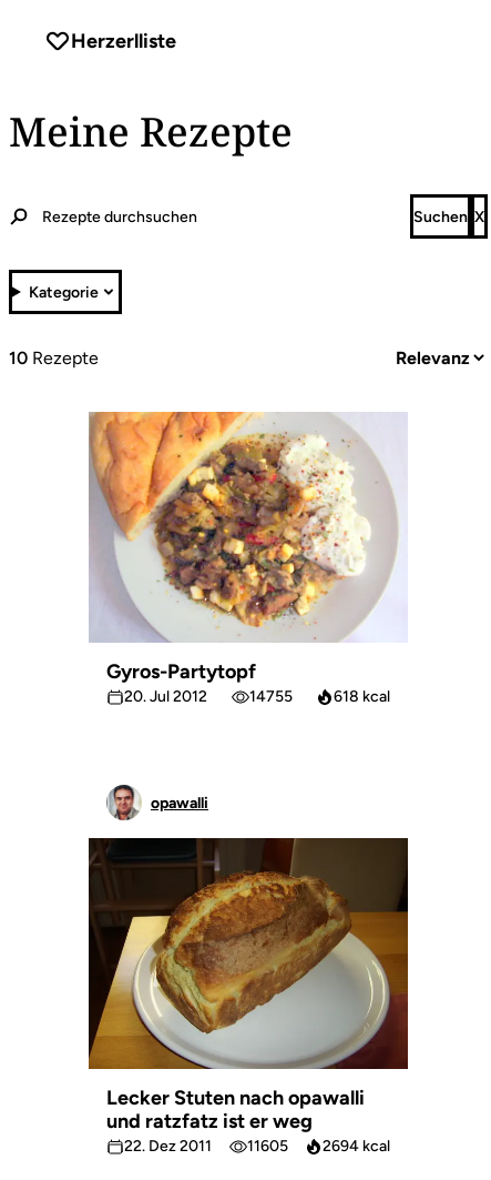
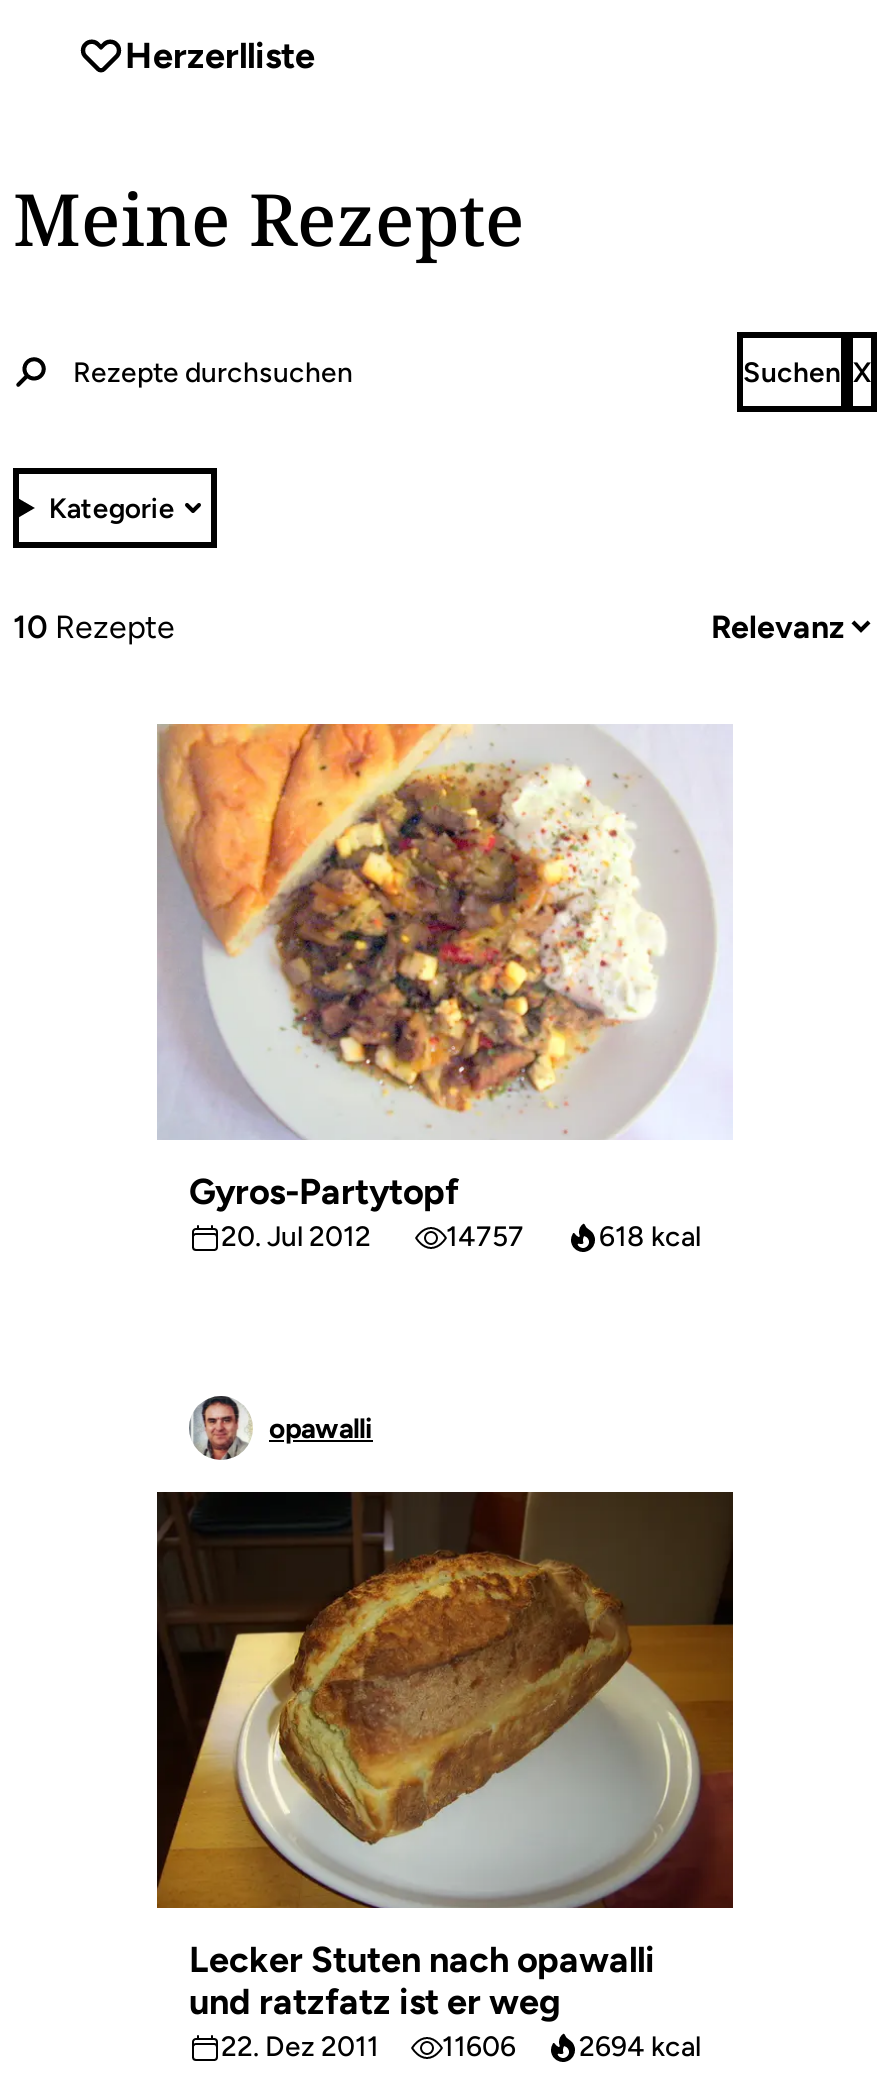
- 14755
+ 14757

- 22. Dez 2011 11605 2694 kcal
+ 22. Dez 2011 11606 2694 kcal
